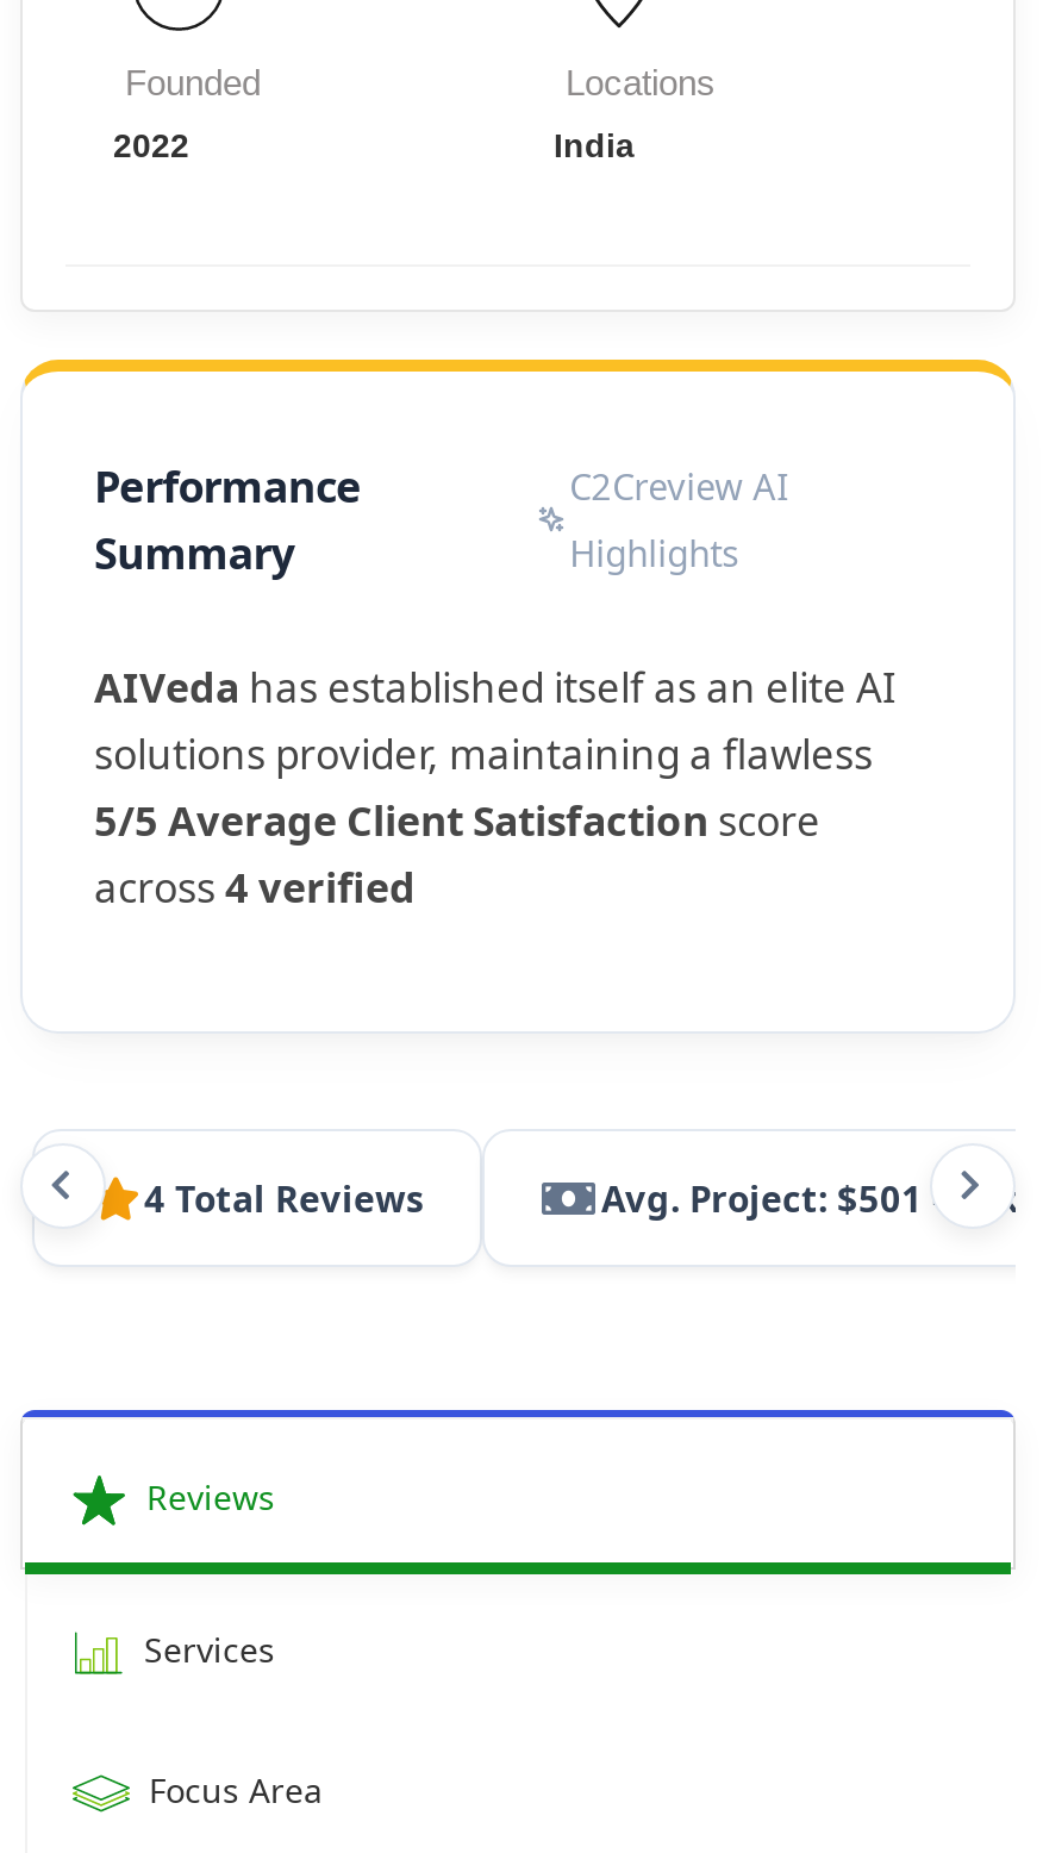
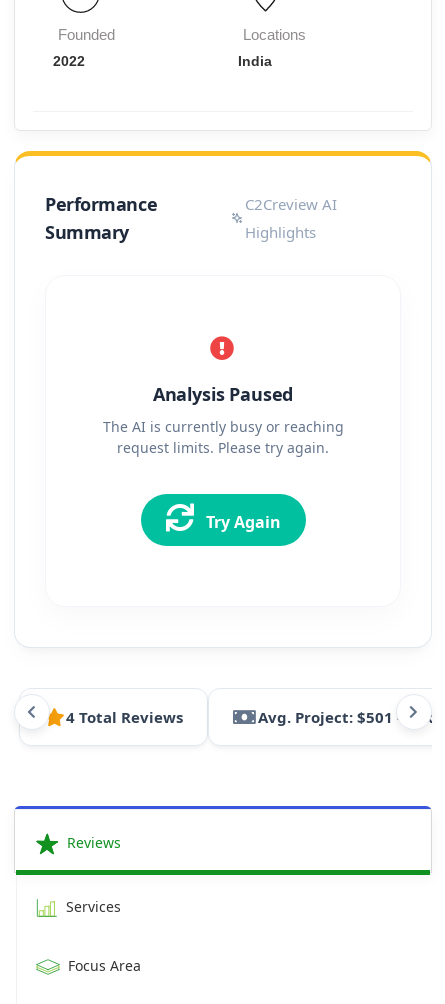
- AIVeda has established itself as an elite AI
- solutions provider, maintaining a flawless
- 5/5 Average Client Satisfaction score
- across 4 verified
+ Analysis Paused
+ The AI is currently busy or reaching
+ request limits. Please try again.
+ Try Again
